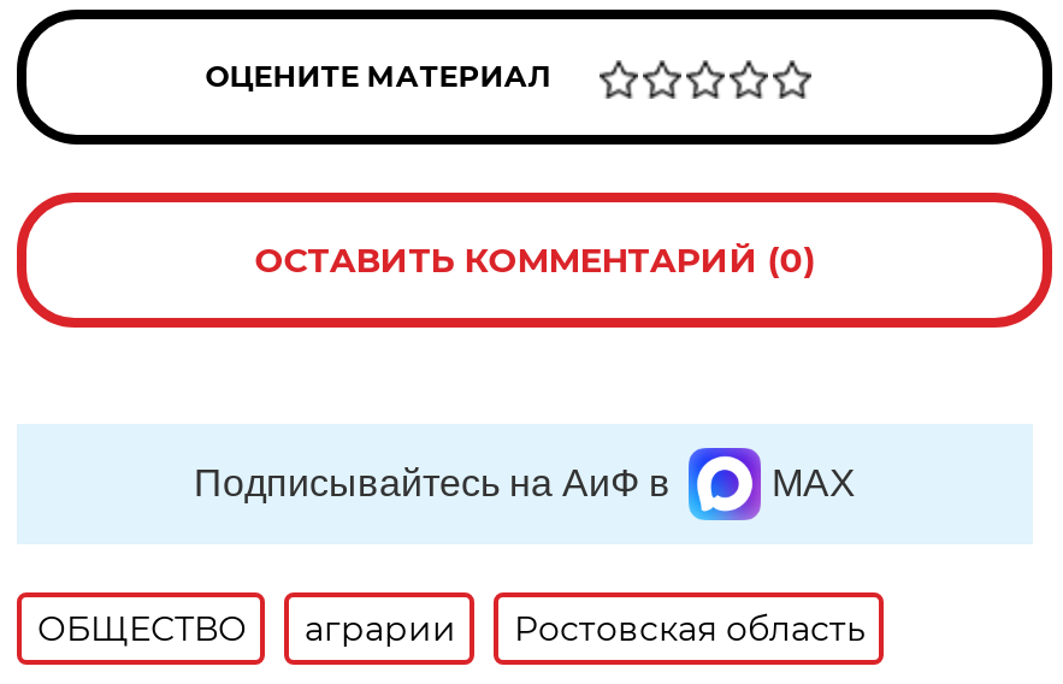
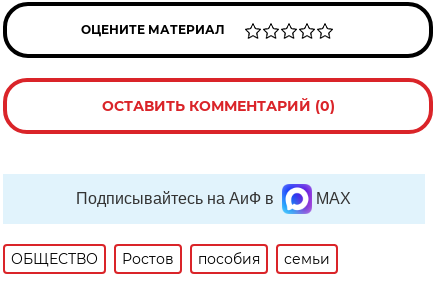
- аграрии
- Ростовская область
+ Ростов
+ пособия
+ семьи
